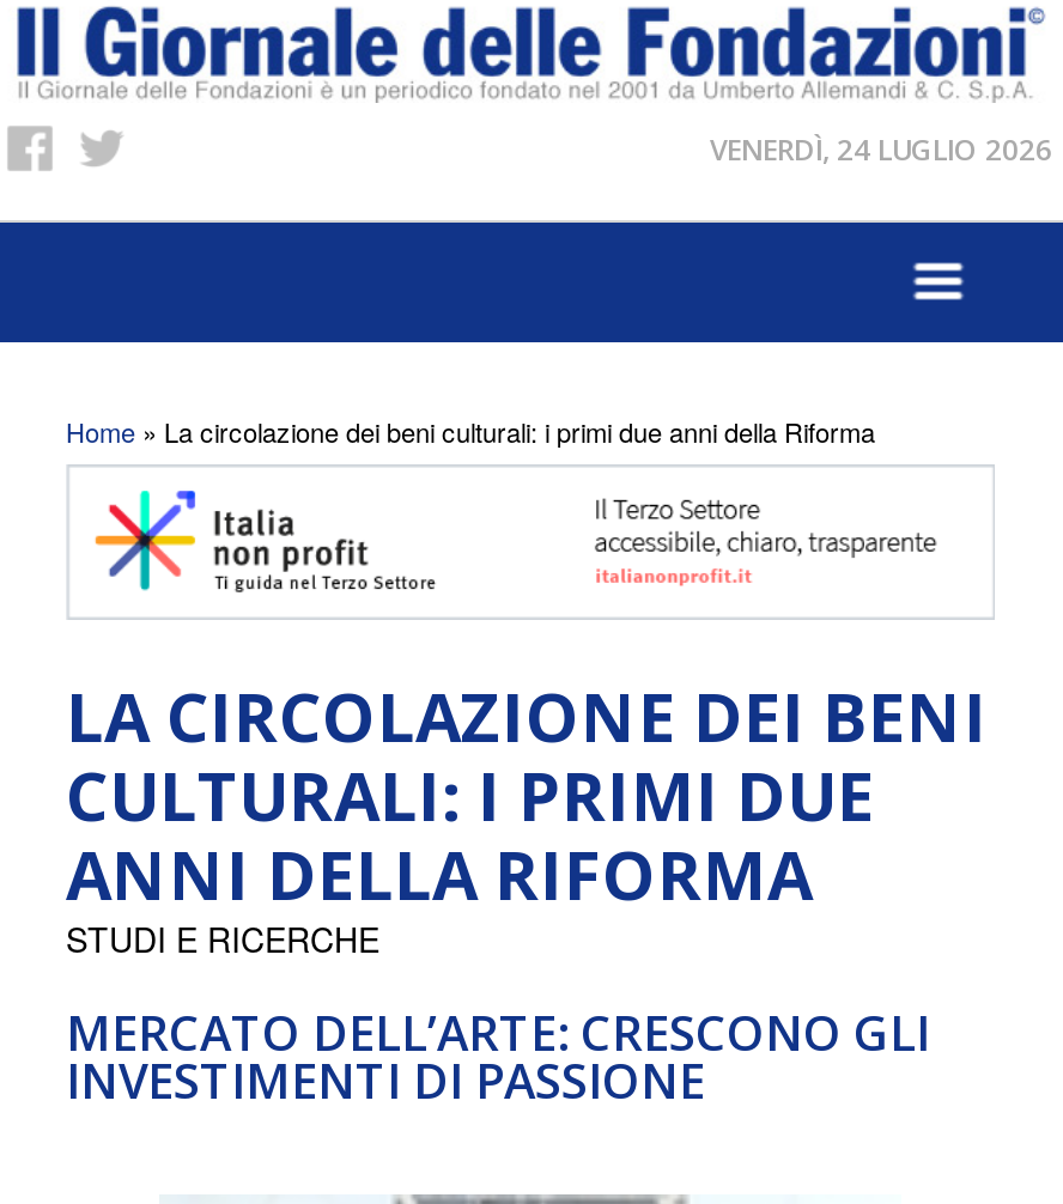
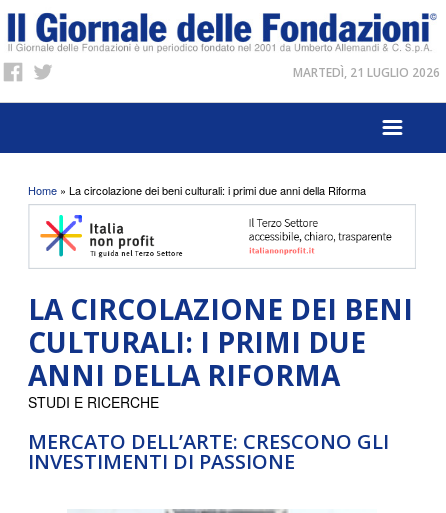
- VENERDÌ, 24 LUGLIO 2026
+ MARTEDÌ, 21 LUGLIO 2026
